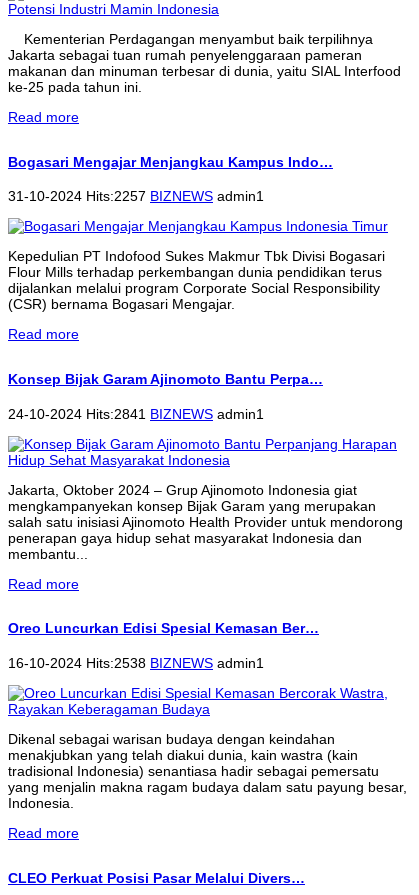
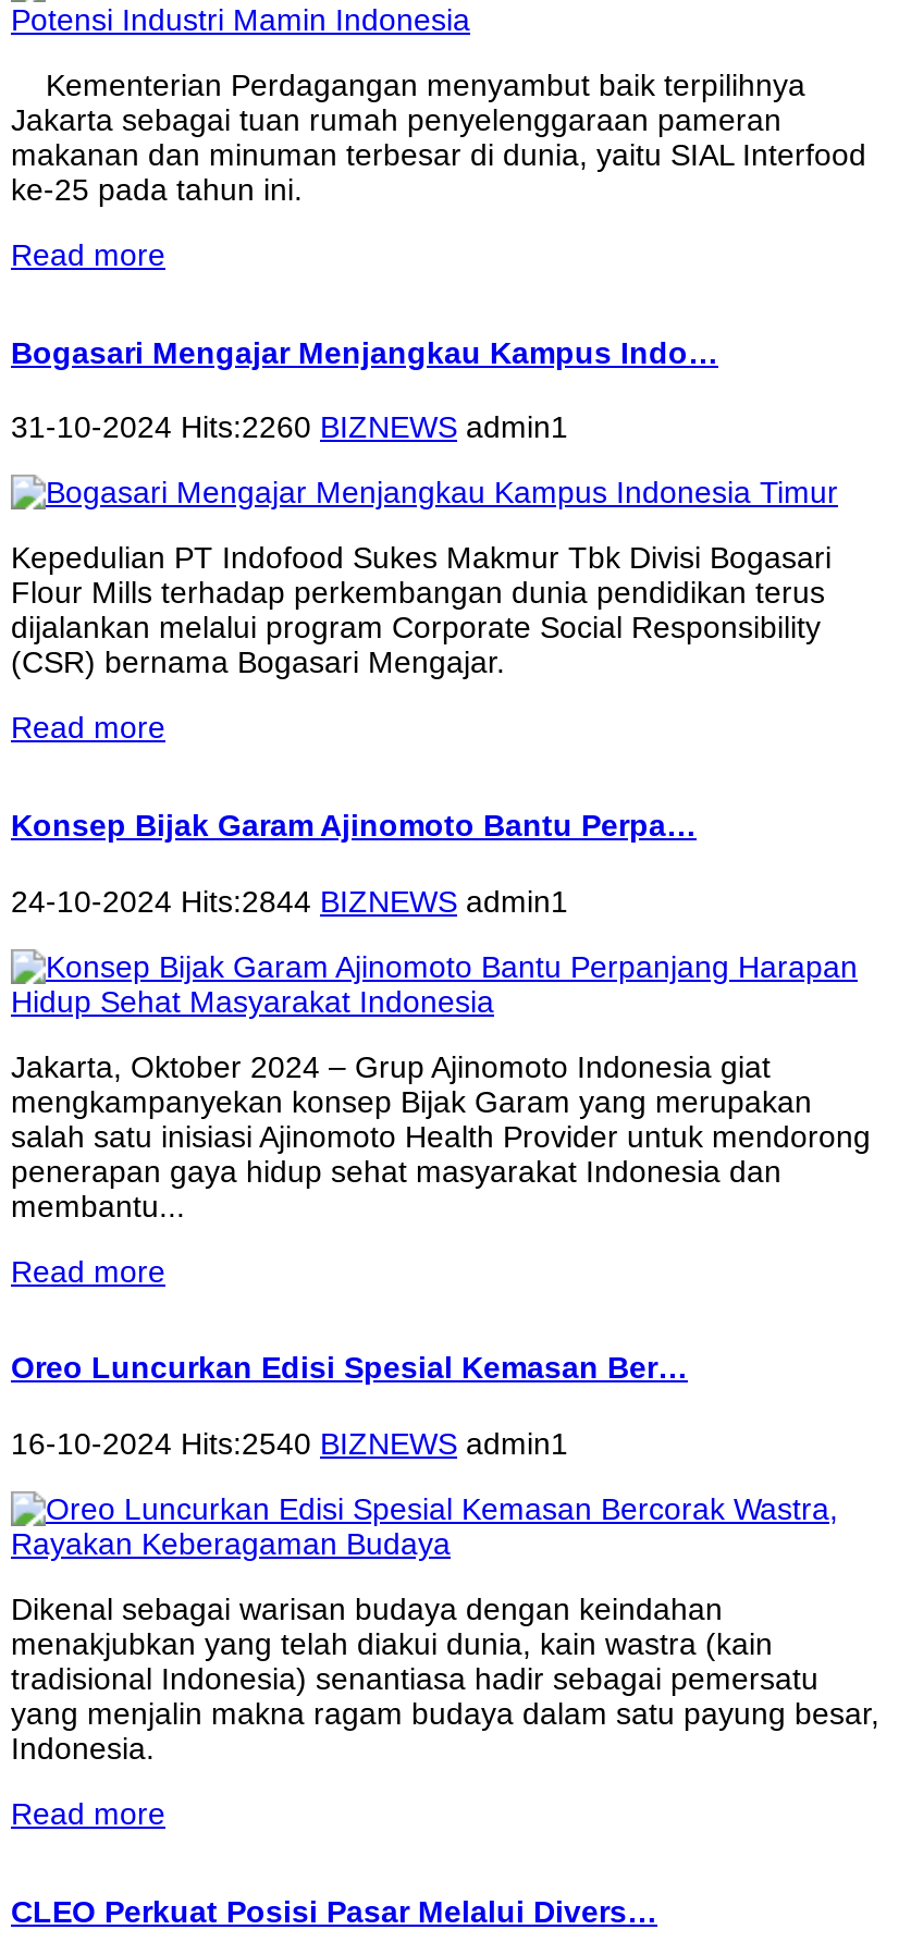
- 31-10-2024 Hits:2257 BIZNEWS admin1
+ 31-10-2024 Hits:2260 BIZNEWS admin1

- 24-10-2024 Hits:2841 BIZNEWS admin1
+ 24-10-2024 Hits:2844 BIZNEWS admin1

- 16-10-2024 Hits:2538 BIZNEWS admin1
+ 16-10-2024 Hits:2540 BIZNEWS admin1
